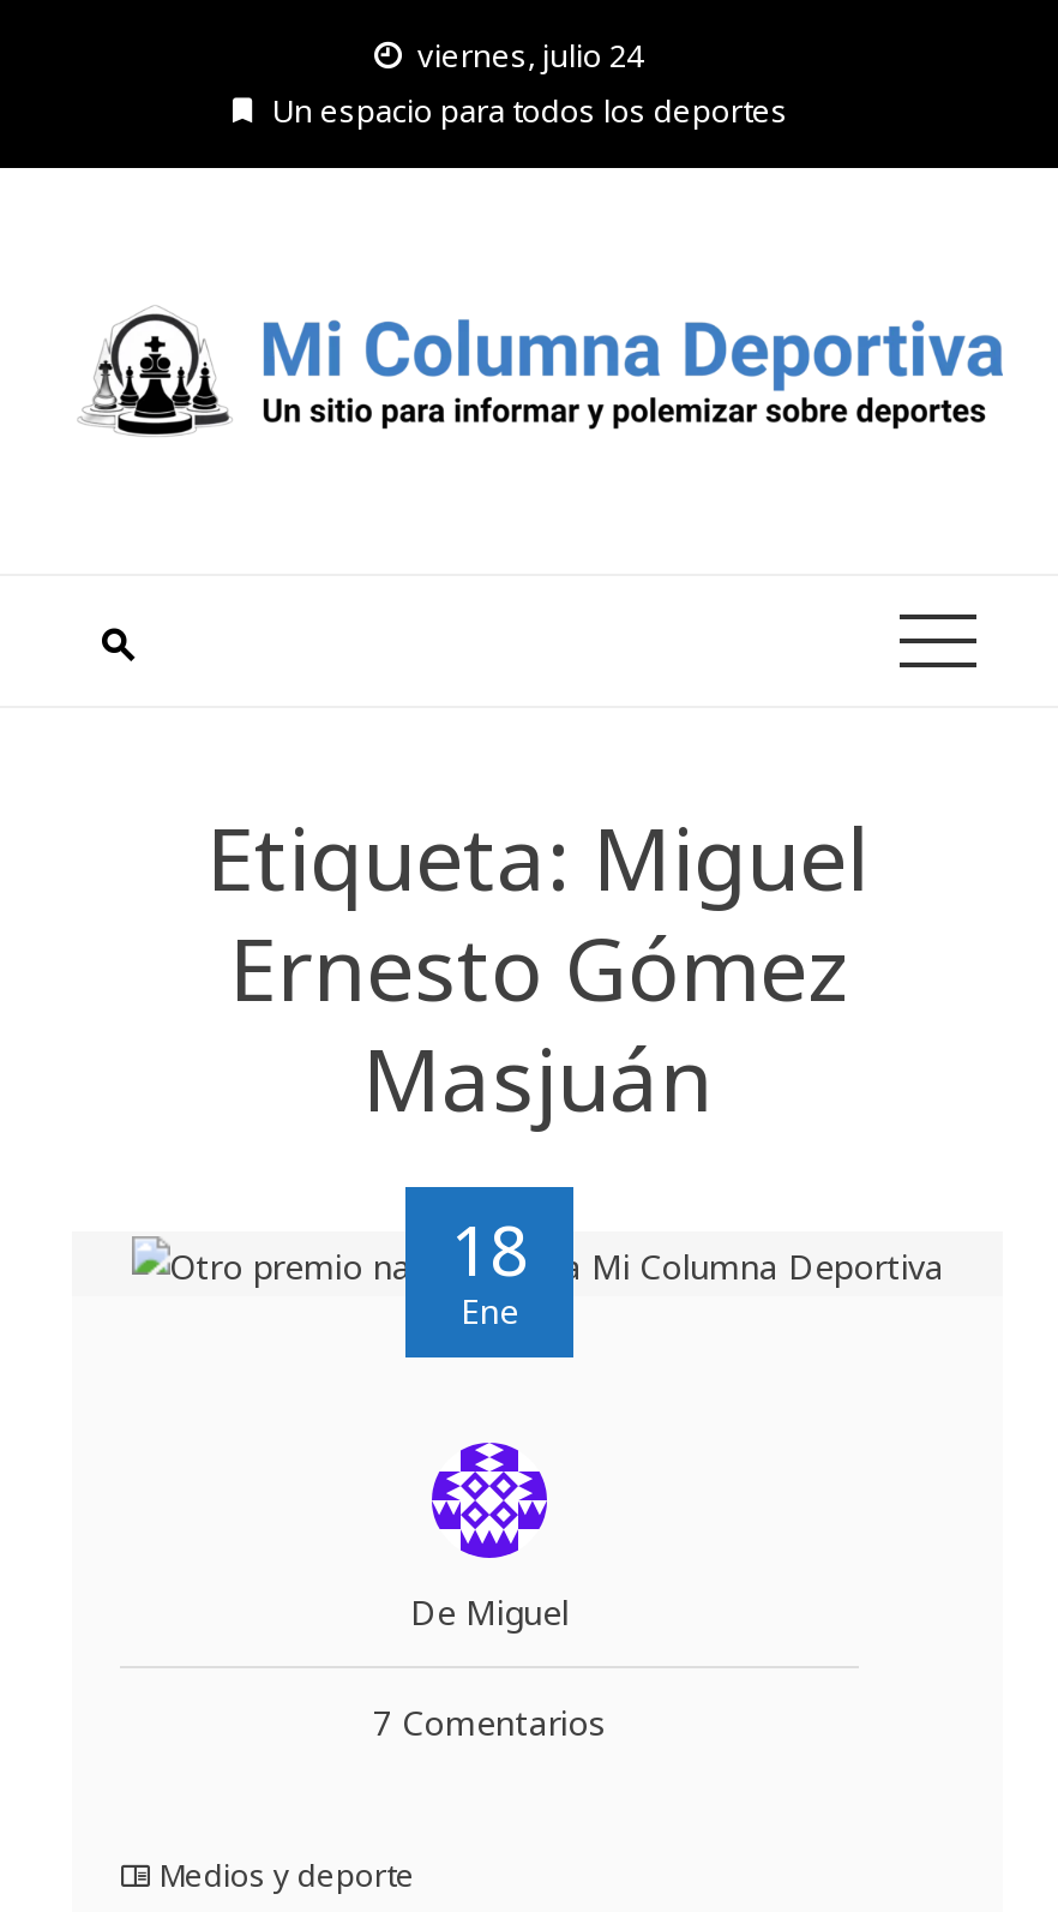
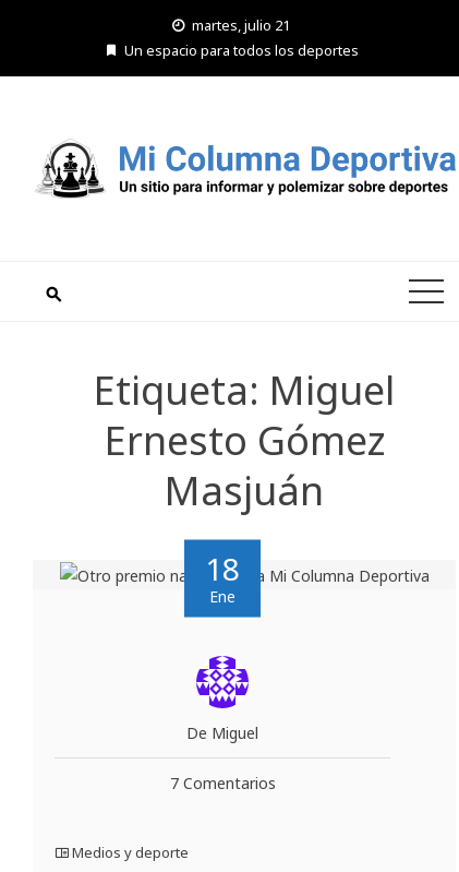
- viernes, julio 24
+ martes, julio 21
